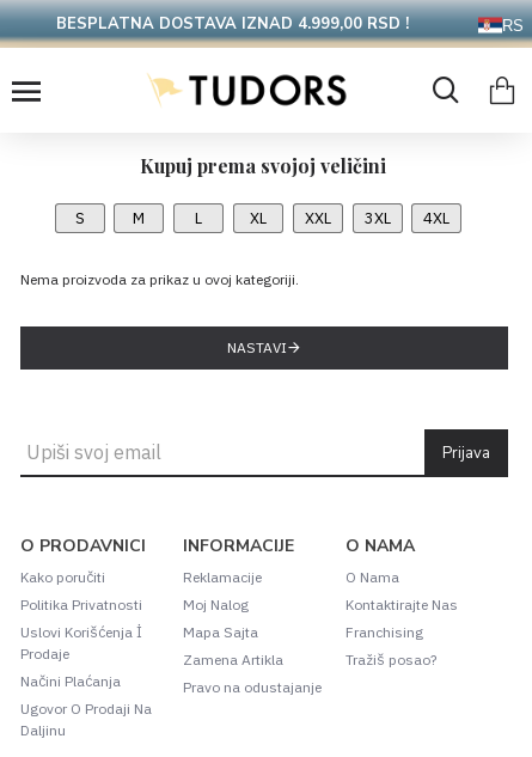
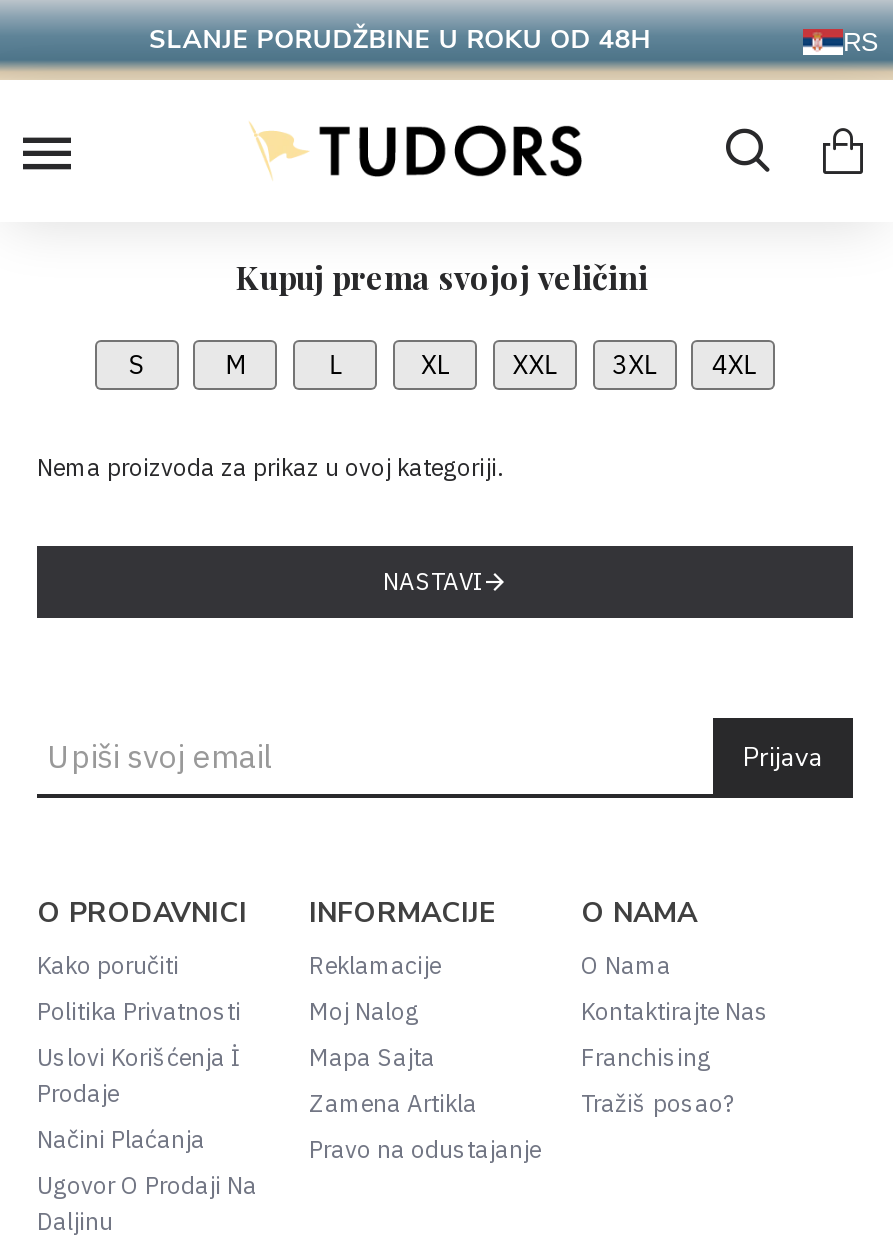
- BESPLATNA DOSTAVA IZNAD 4.999,00 RSD !
+ SLANJE PORUDŽBINE U ROKU OD 48H
